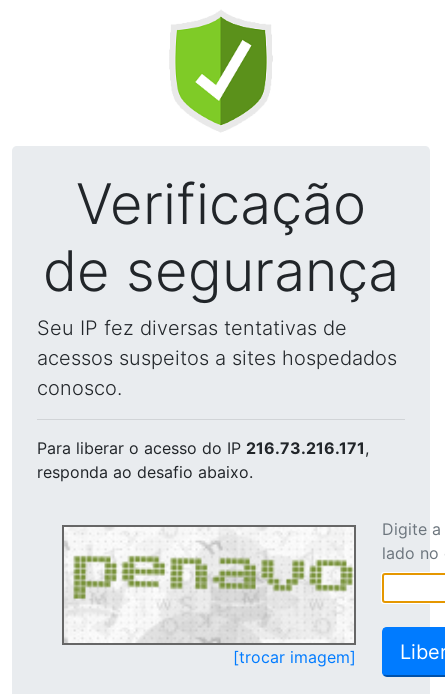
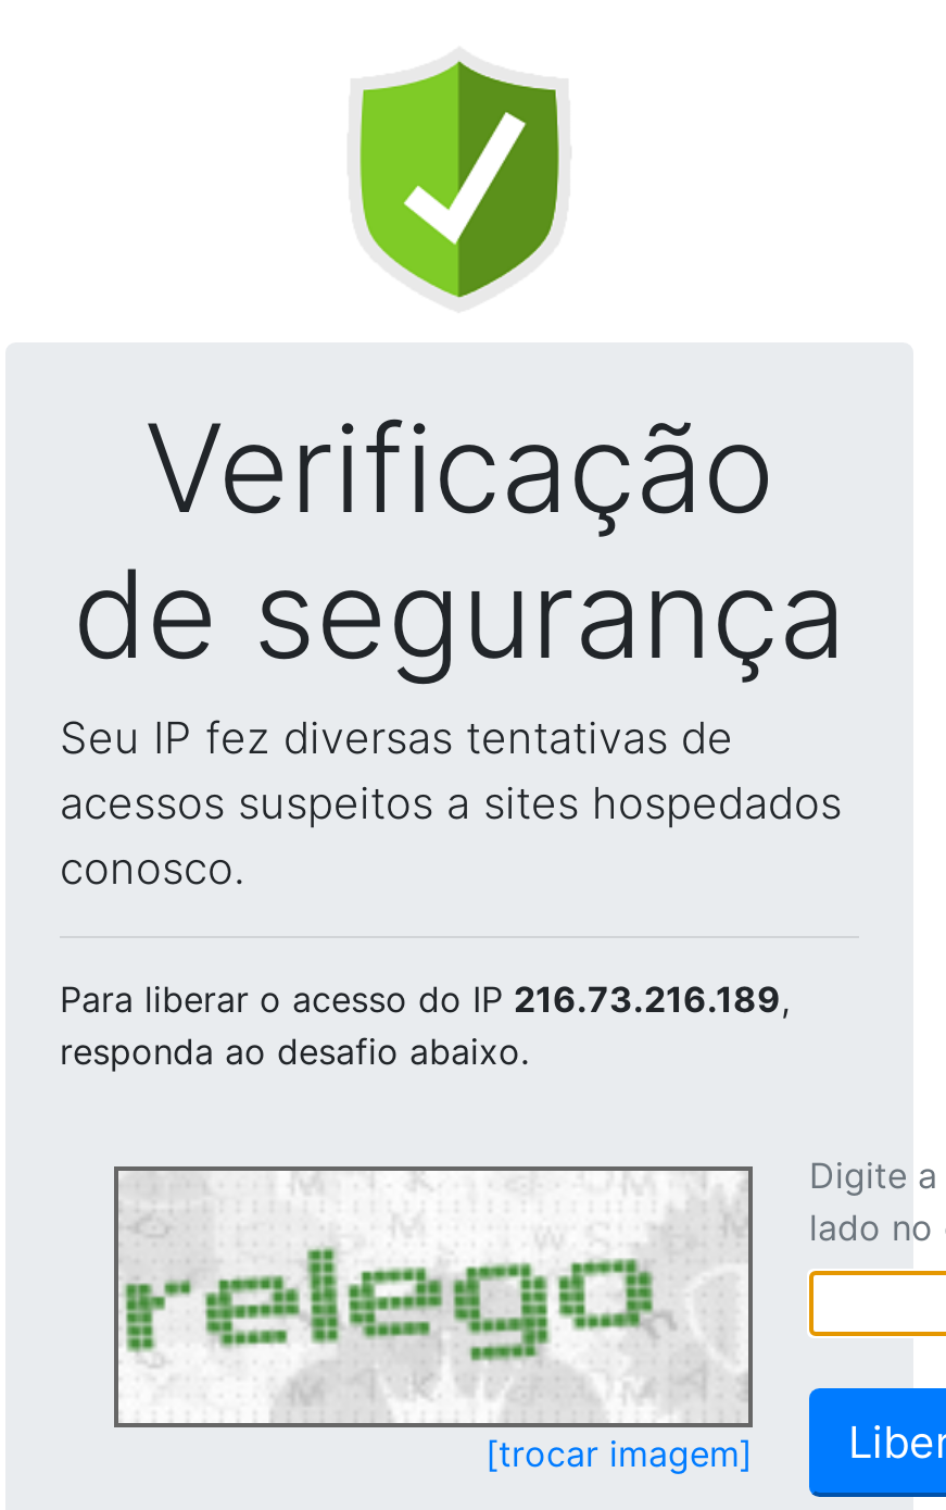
- Para liberar o acesso do IP 216.73.216.171,
+ Para liberar o acesso do IP 216.73.216.189,

- [image]
+ [image]
